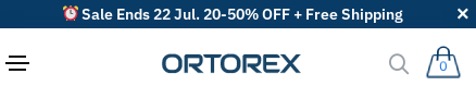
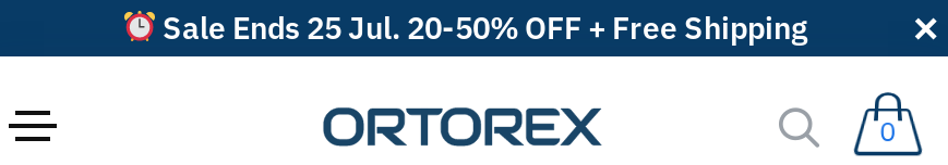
- Sale Ends 22 Jul. 20-50% OFF + Free Shipping
+ Sale Ends 25 Jul. 20-50% OFF + Free Shipping
